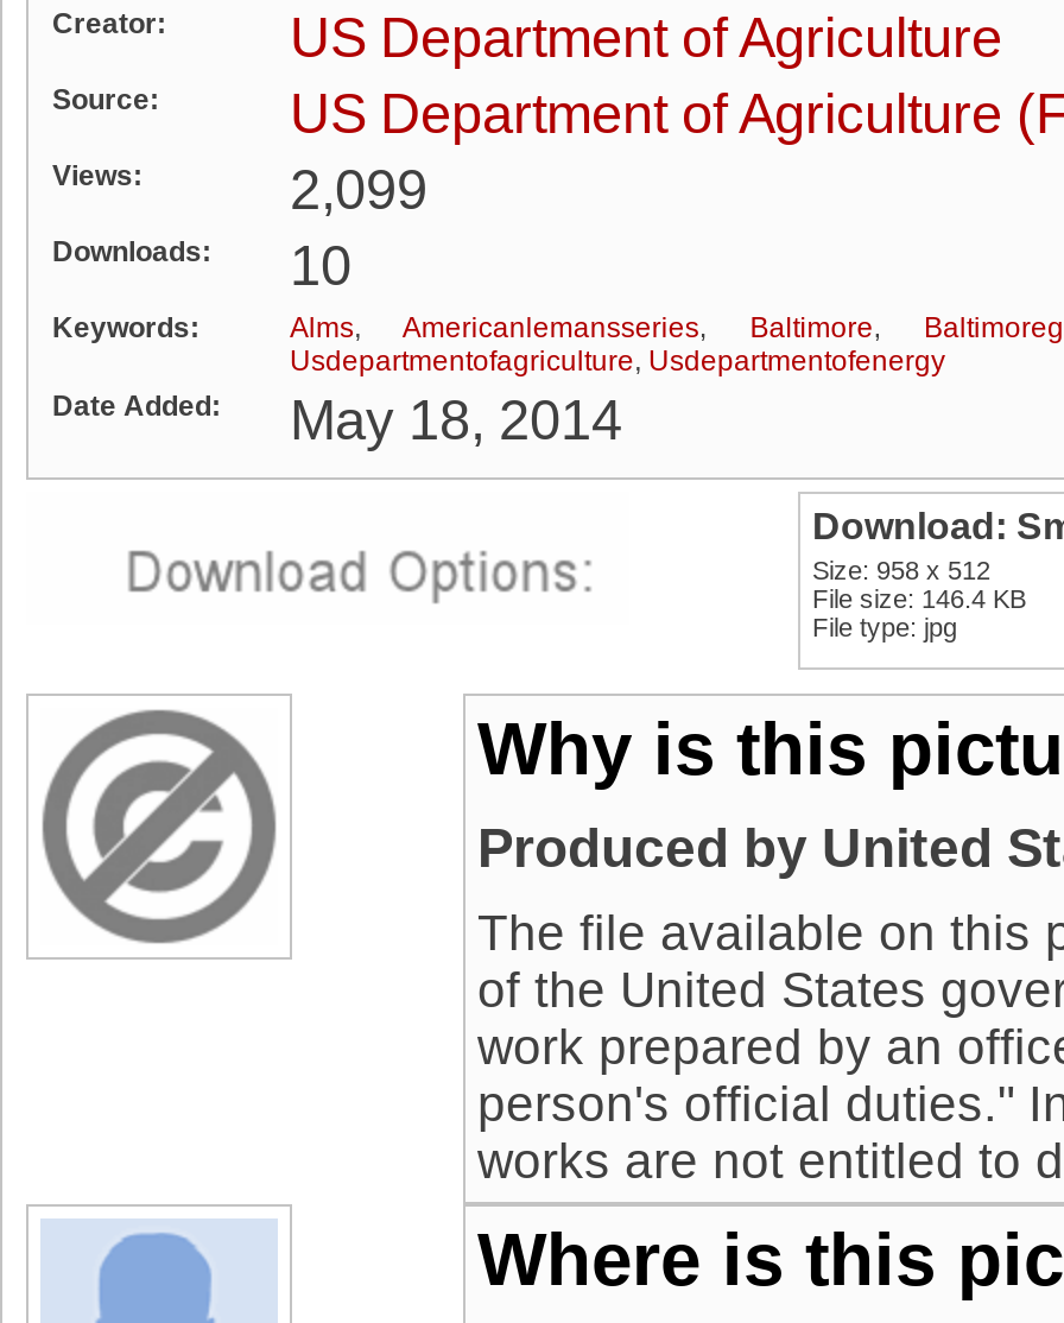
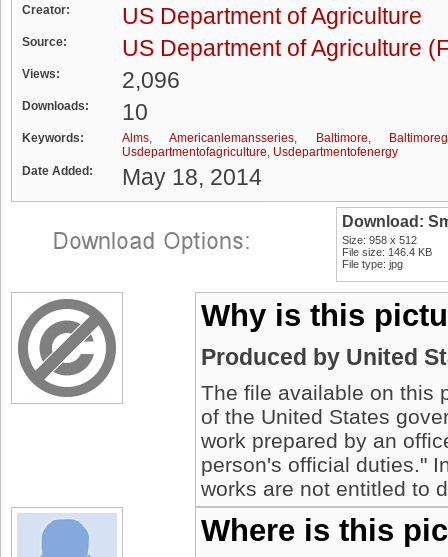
- 2,099
+ 2,096
